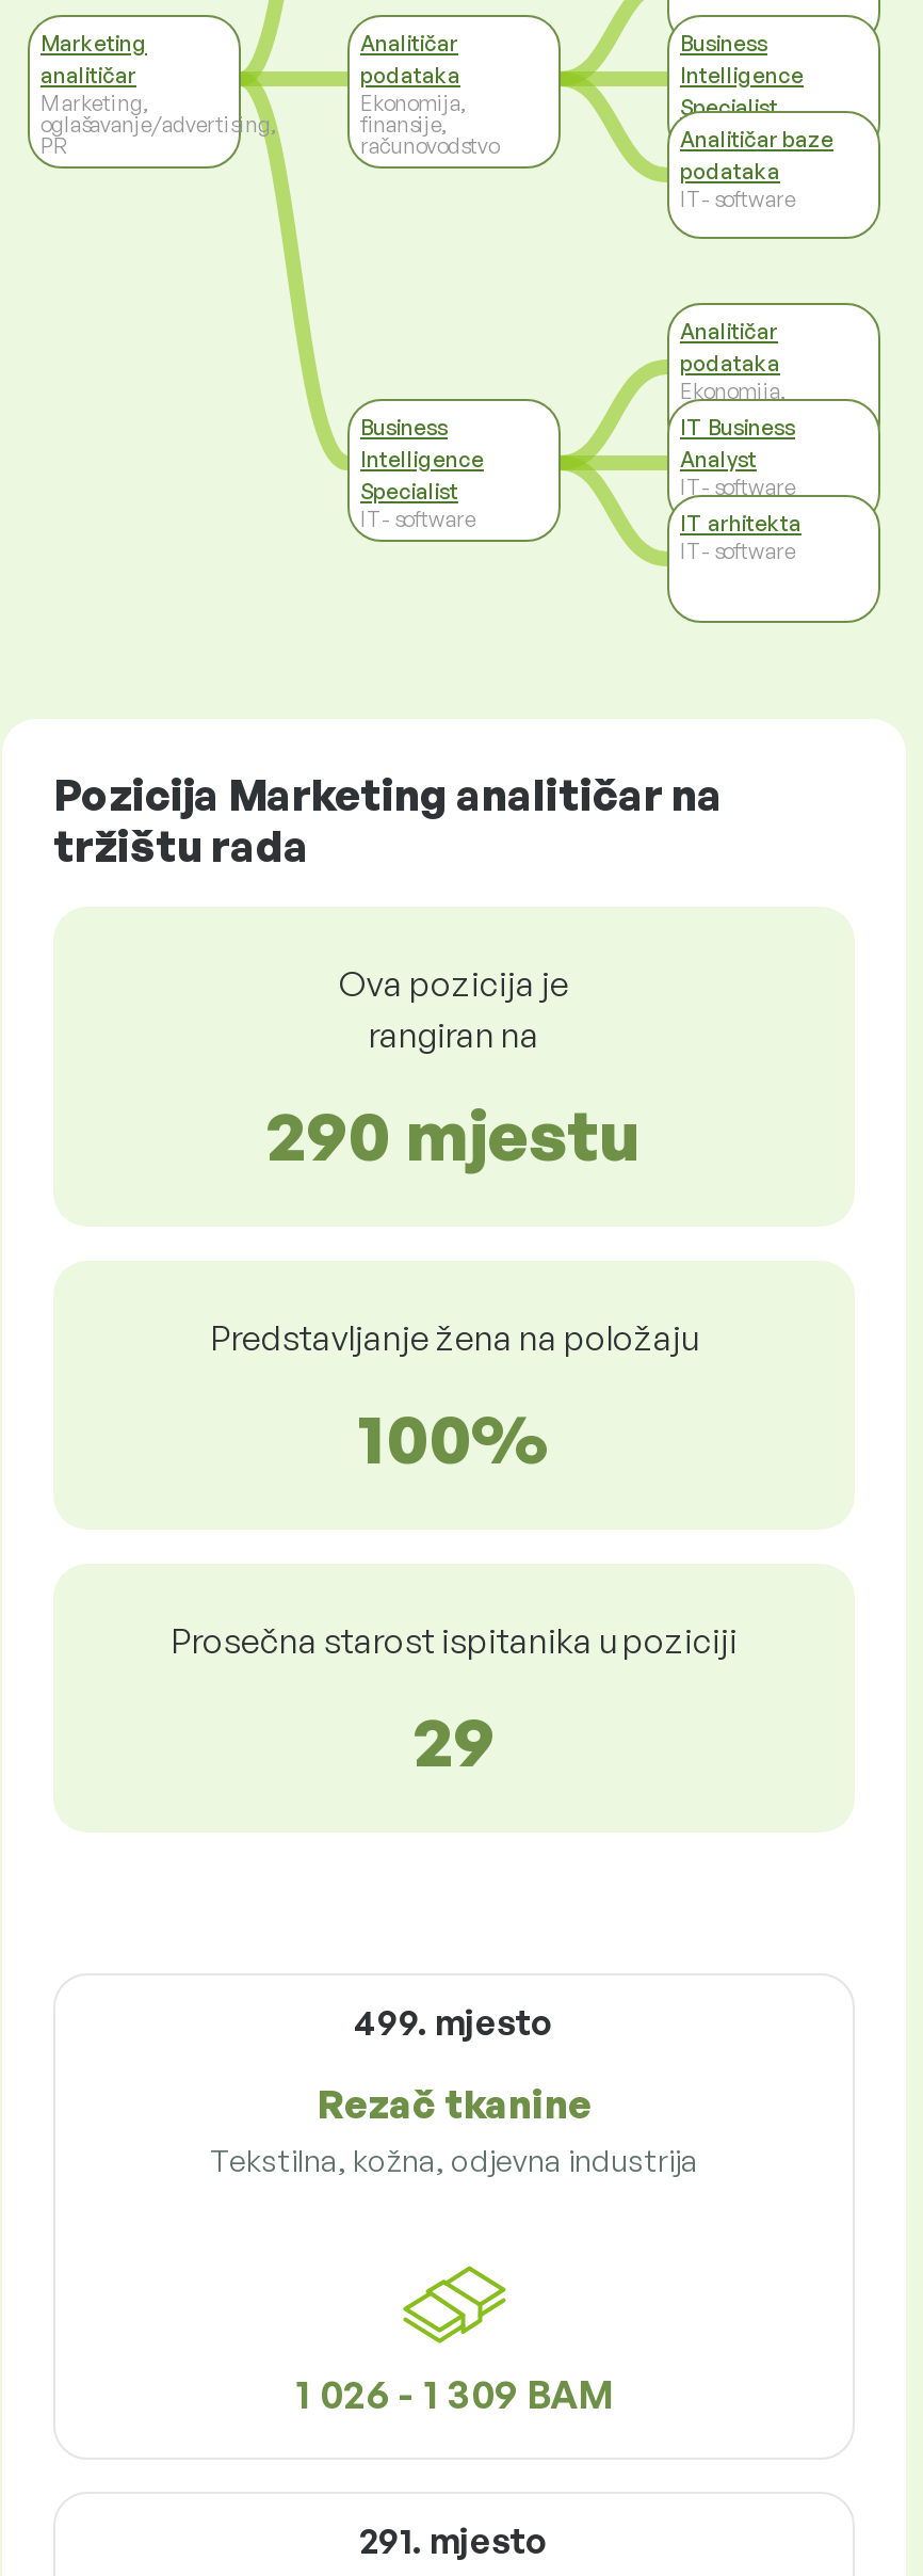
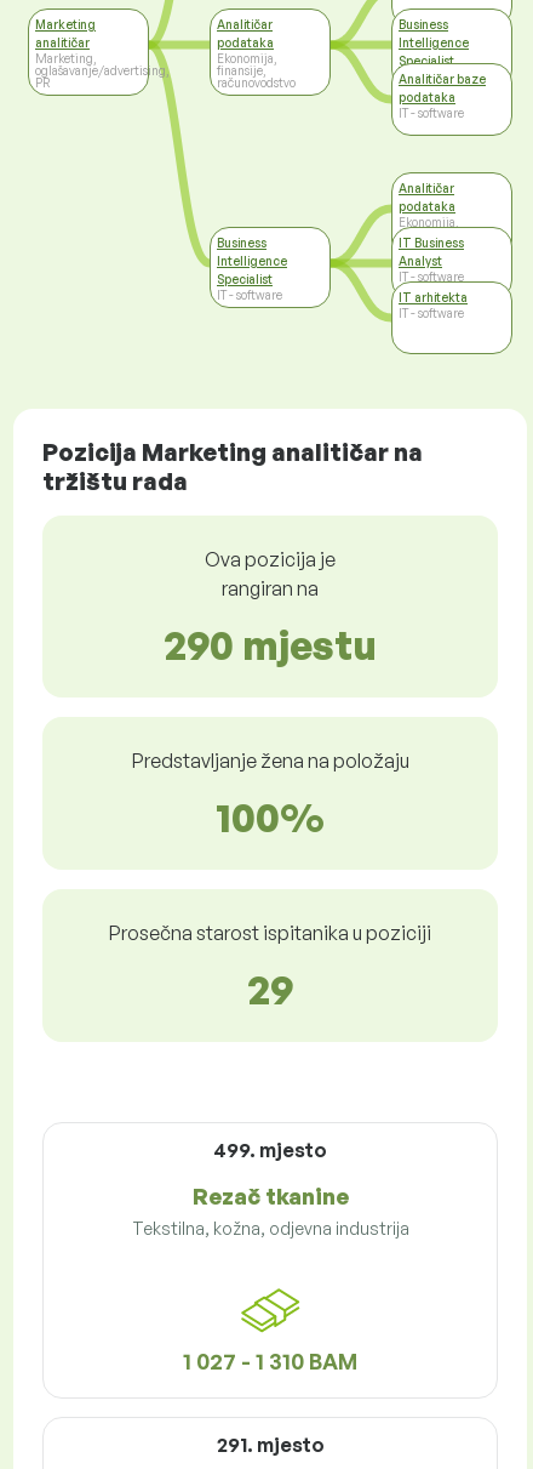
- 1 026 - 1 309 BAM
+ 1 027 - 1 310 BAM
